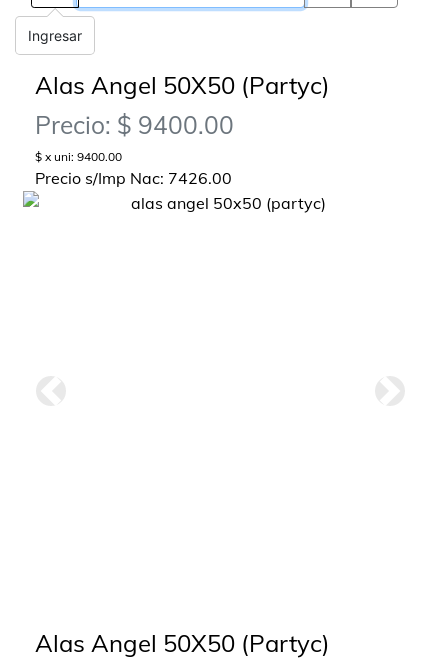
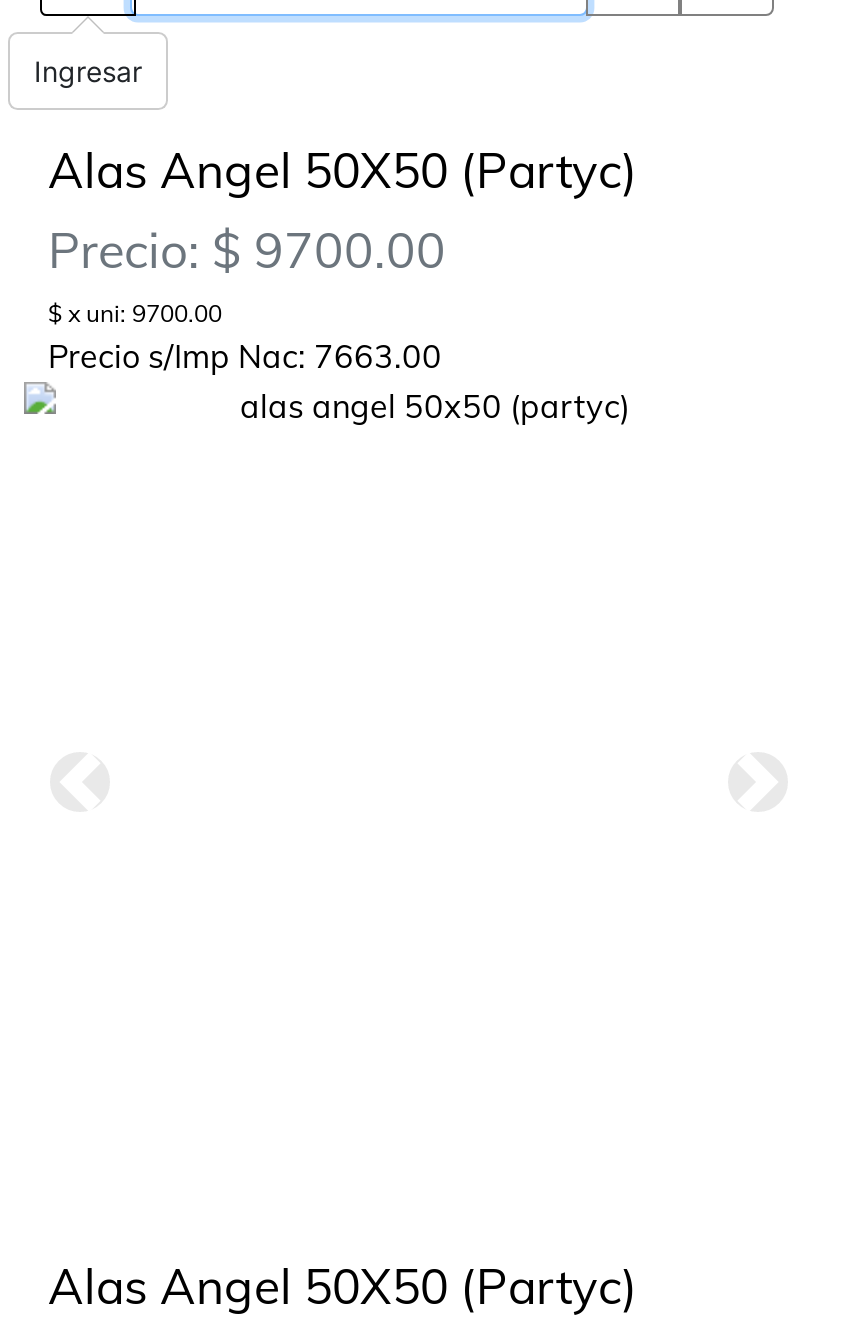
- Precio: $ 9400.00
+ Precio: $ 9700.00

- $ x uni: 9400.00
+ $ x uni: 9700.00

- Precio s/Imp Nac: 7426.00
+ Precio s/Imp Nac: 7663.00
